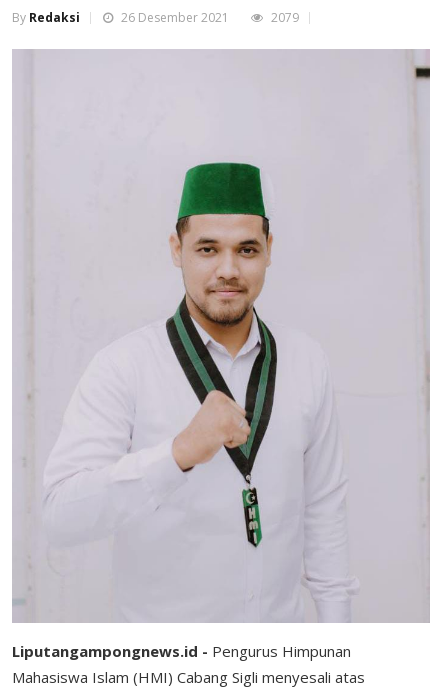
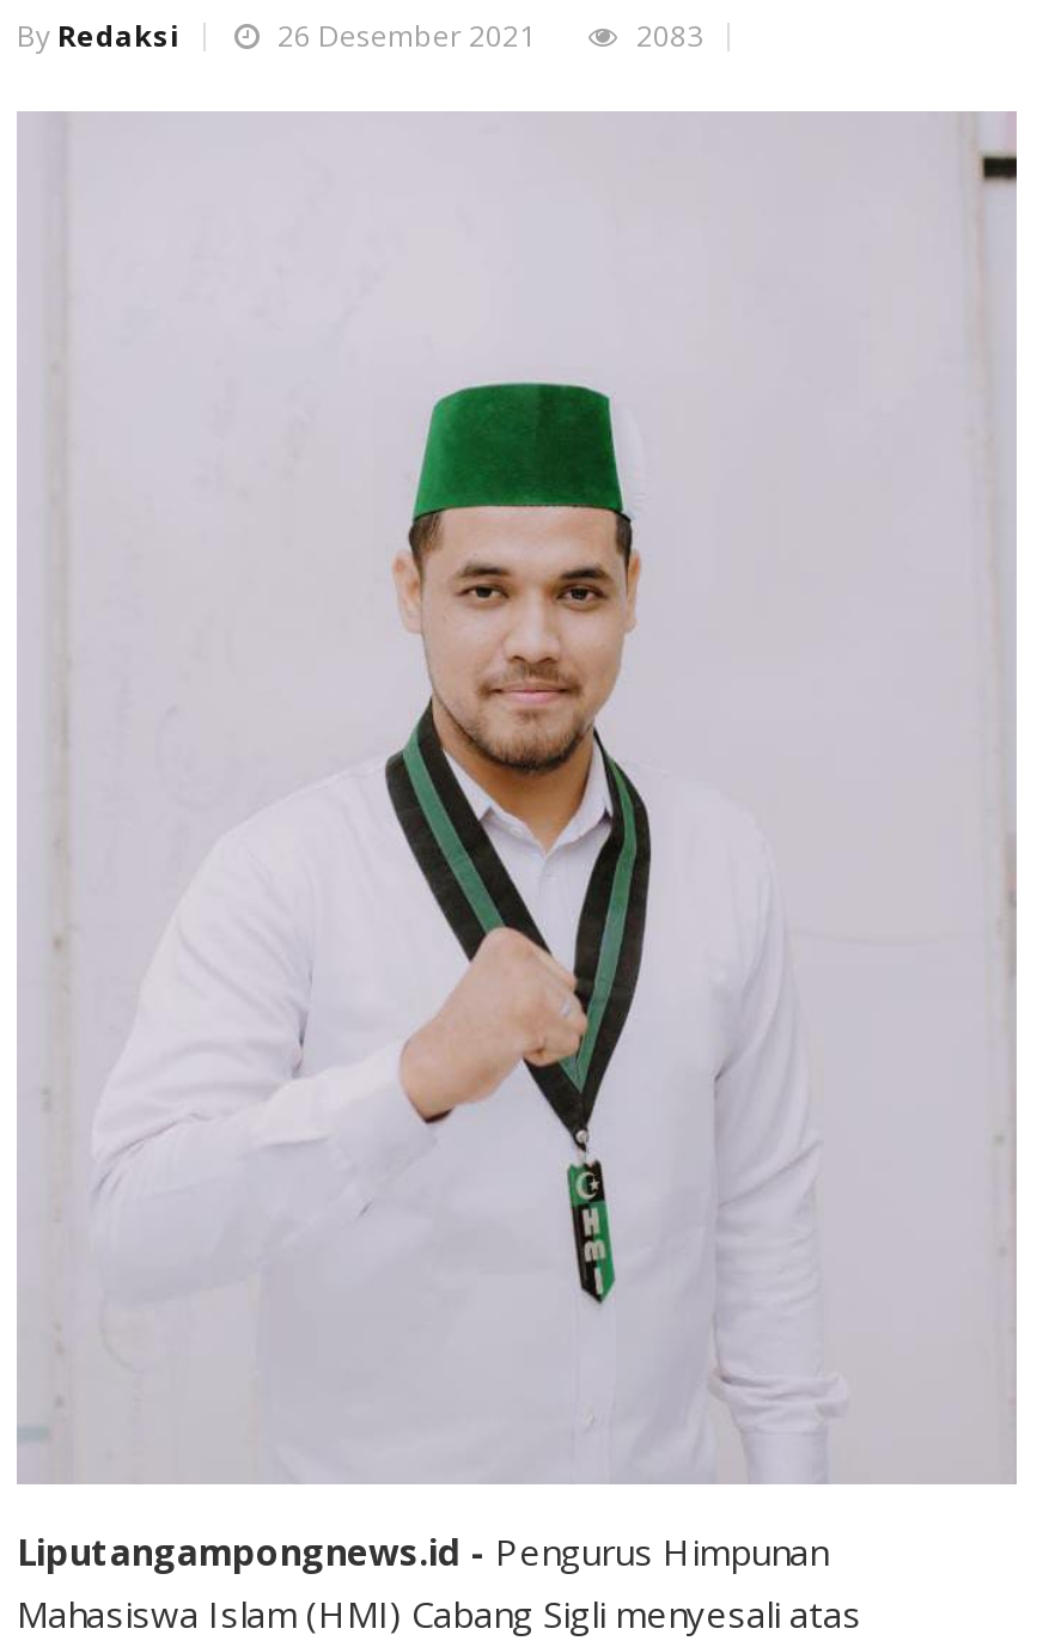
- 2079
+ 2083
